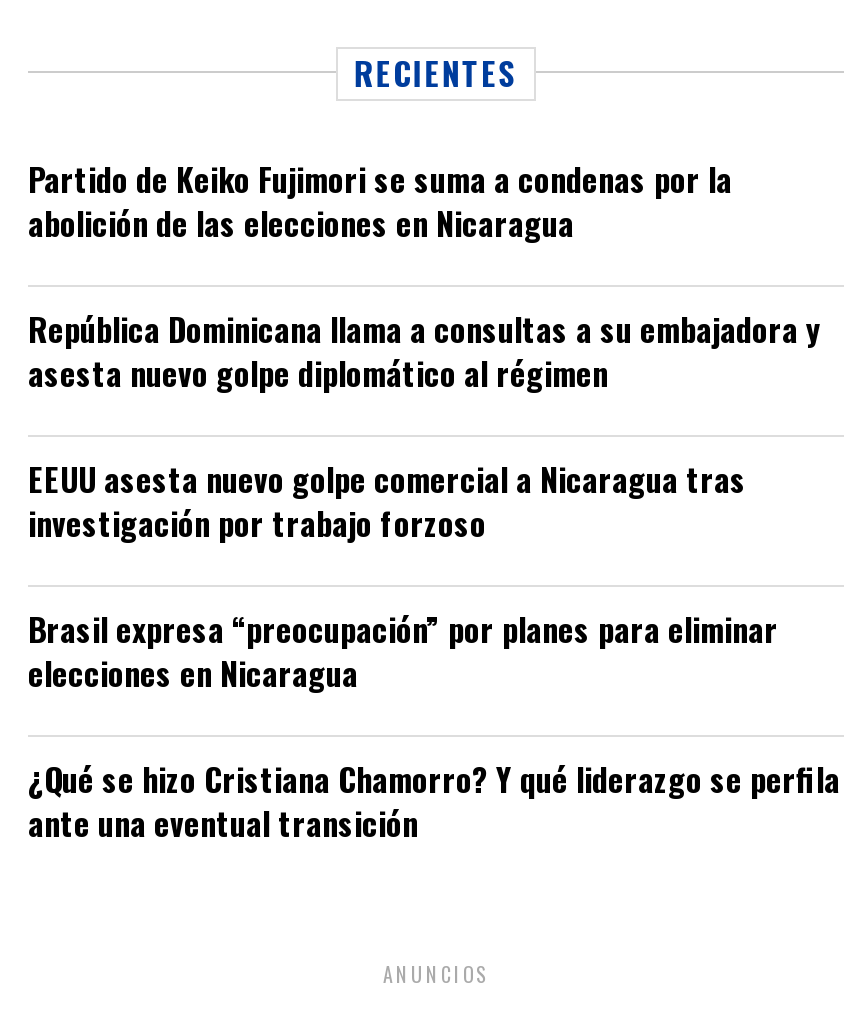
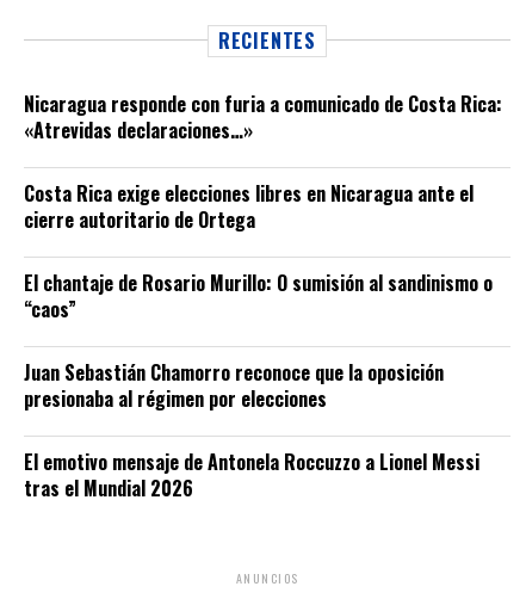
- Partido de Keiko Fujimori se suma a condenas por la
- abolición de las elecciones en Nicaragua
+ Nicaragua responde con furia a comunicado de Costa Rica:
+ «Atrevidas declaraciones…»

- República Dominicana llama a consultas a su embajadora y
- asesta nuevo golpe diplomático al régimen
+ Costa Rica exige elecciones libres en Nicaragua ante el
+ cierre autoritario de Ortega

- EEUU asesta nuevo golpe comercial a Nicaragua tras
- investigación por trabajo forzoso
+ El chantaje de Rosario Murillo: O sumisión al sandinismo o
+ “caos”

- Brasil expresa “preocupación” por planes para eliminar
- elecciones en Nicaragua
+ Juan Sebastián Chamorro reconoce que la oposición
+ presionaba al régimen por elecciones

- ¿Qué se hizo Cristiana Chamorro? Y qué liderazgo se perfila
- ante una eventual transición
+ El emotivo mensaje de Antonela Roccuzzo a Lionel Messi
+ tras el Mundial 2026
